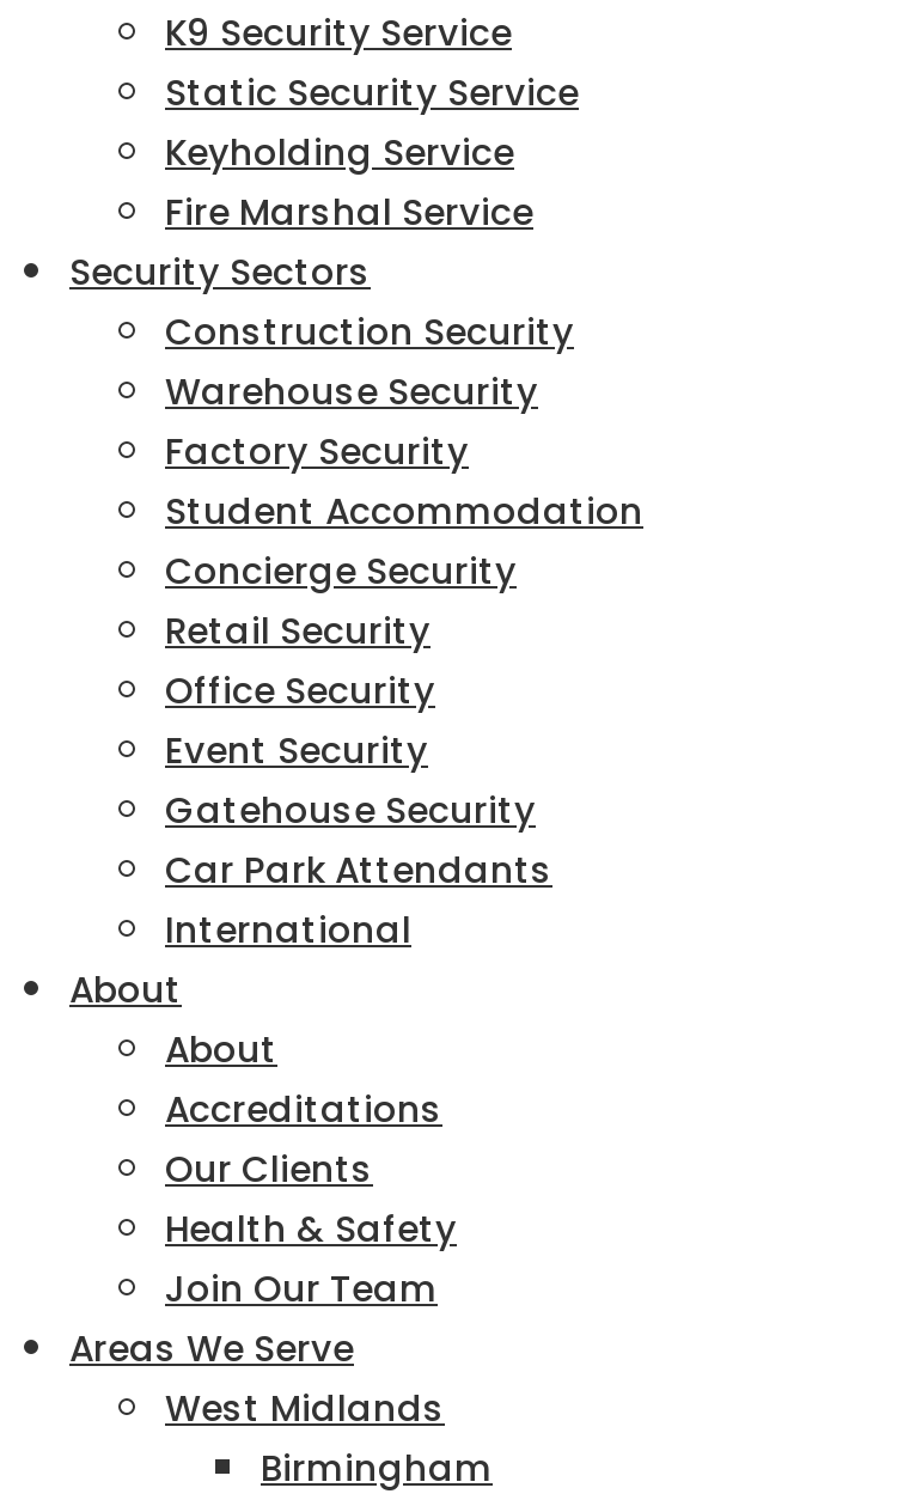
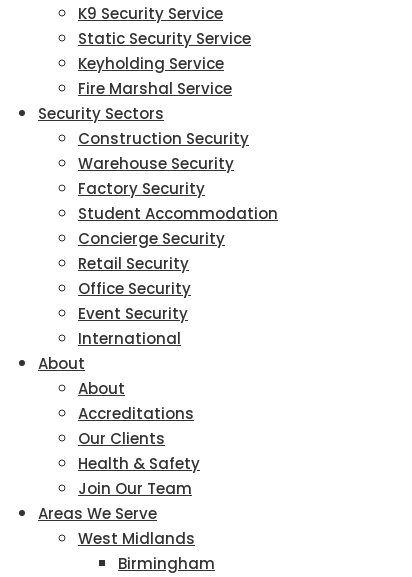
- Gatehouse Security
- Car Park Attendants
